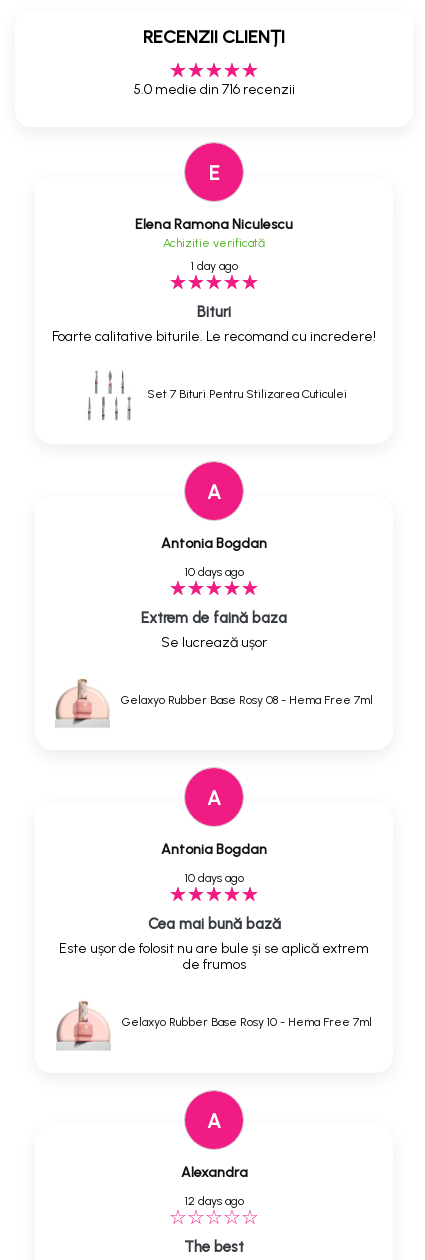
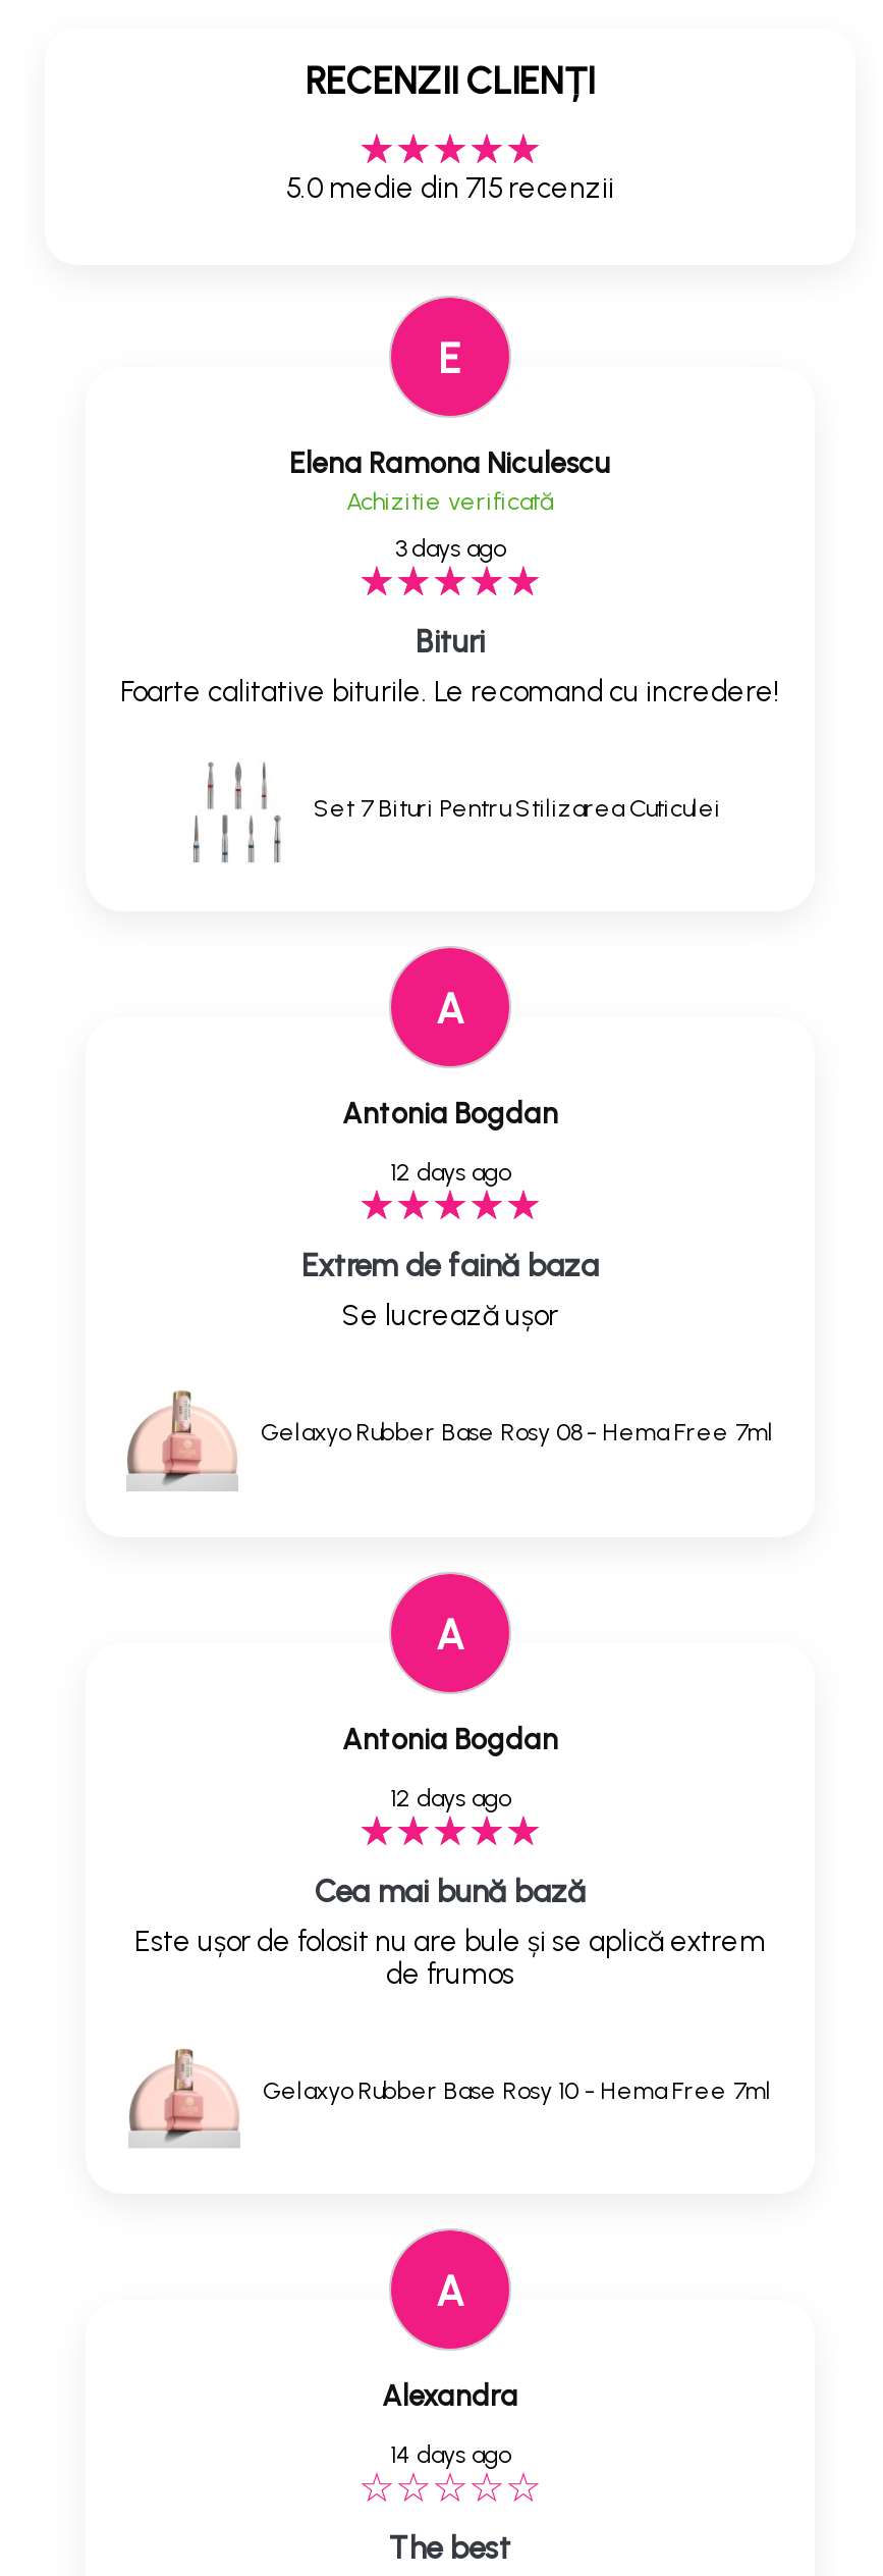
- 5.0 medie din 716 recenzii
+ 5.0 medie din 715 recenzii

- 1 day ago
+ 3 days ago

- 10 days ago
+ 12 days ago

- 10 days ago
+ 12 days ago

- 12 days ago
+ 14 days ago
